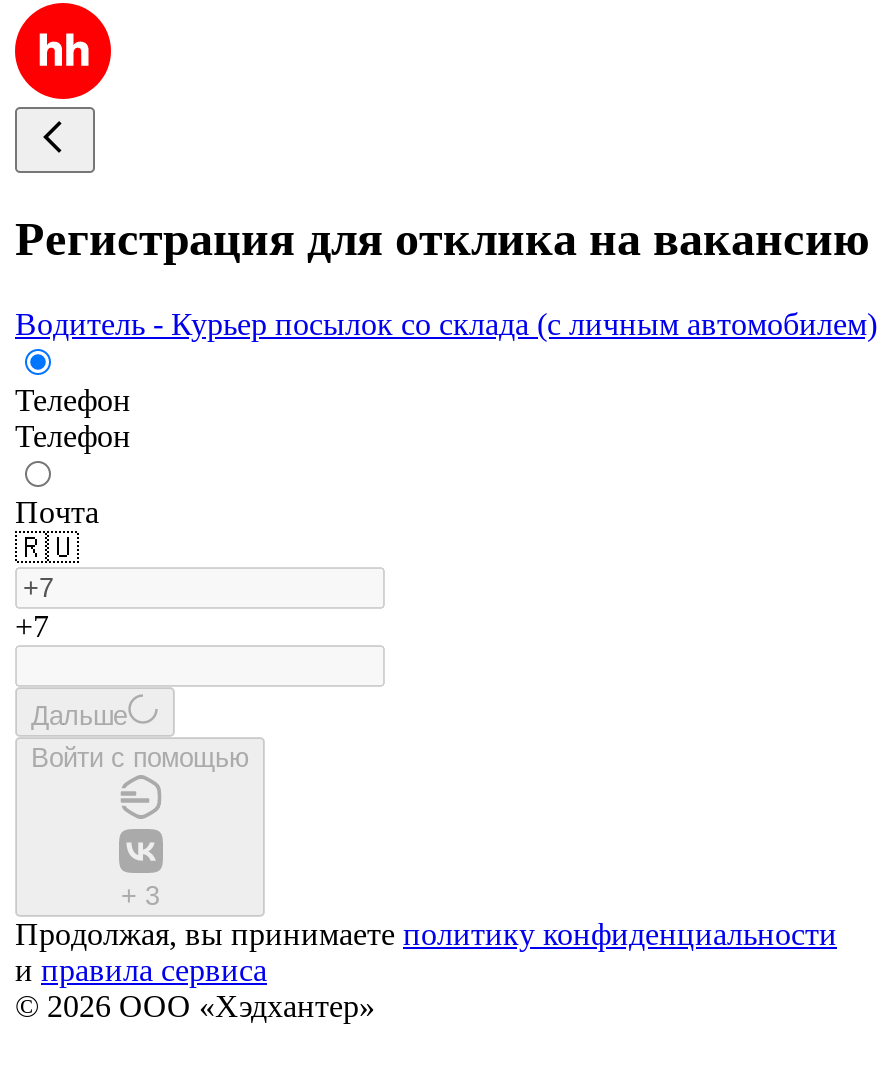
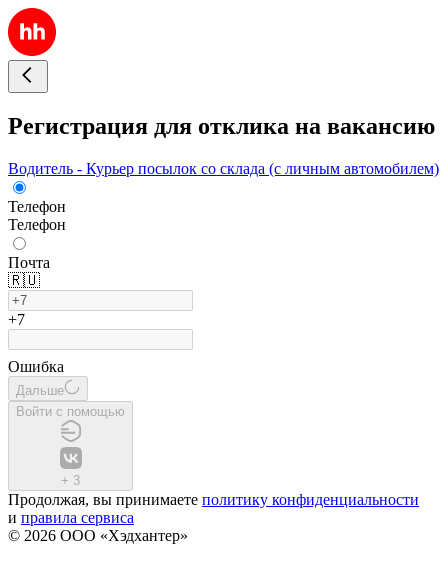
+ Ошибка
